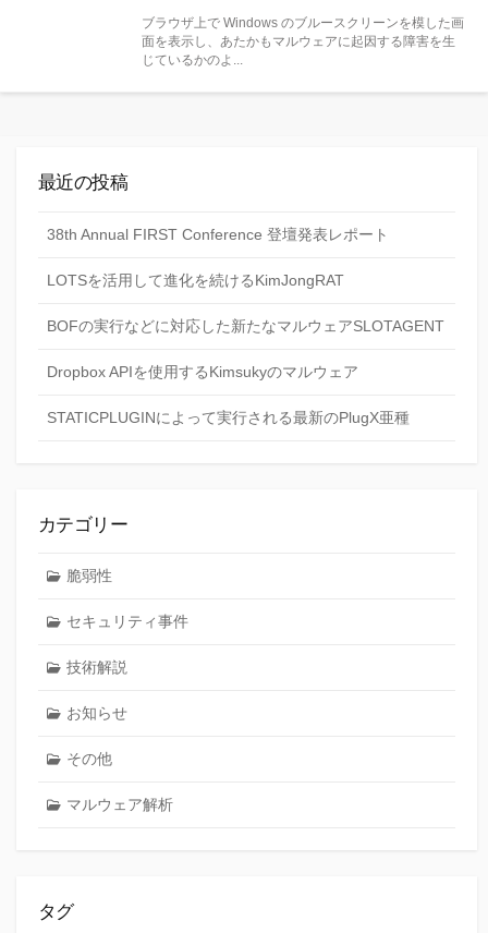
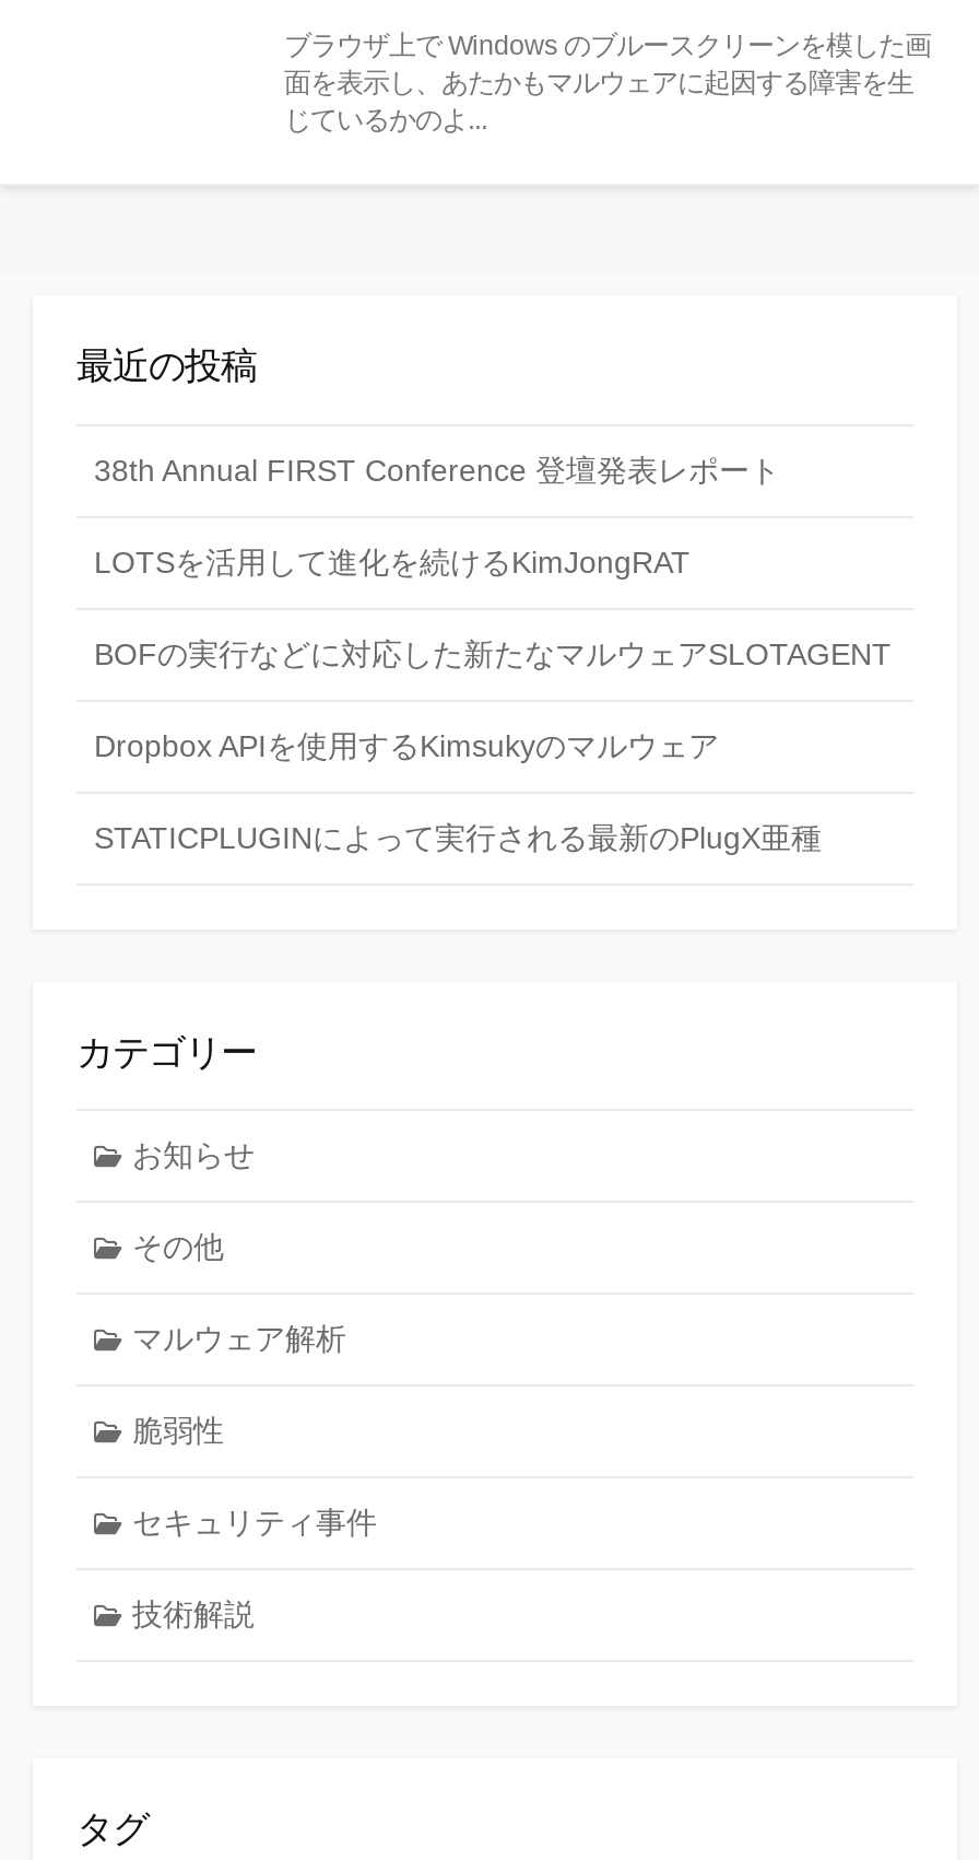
moved down: 脆弱性 | セキュリティ事件 | 技術解説

moved up: お知らせ | その他 | マルウェア解析
